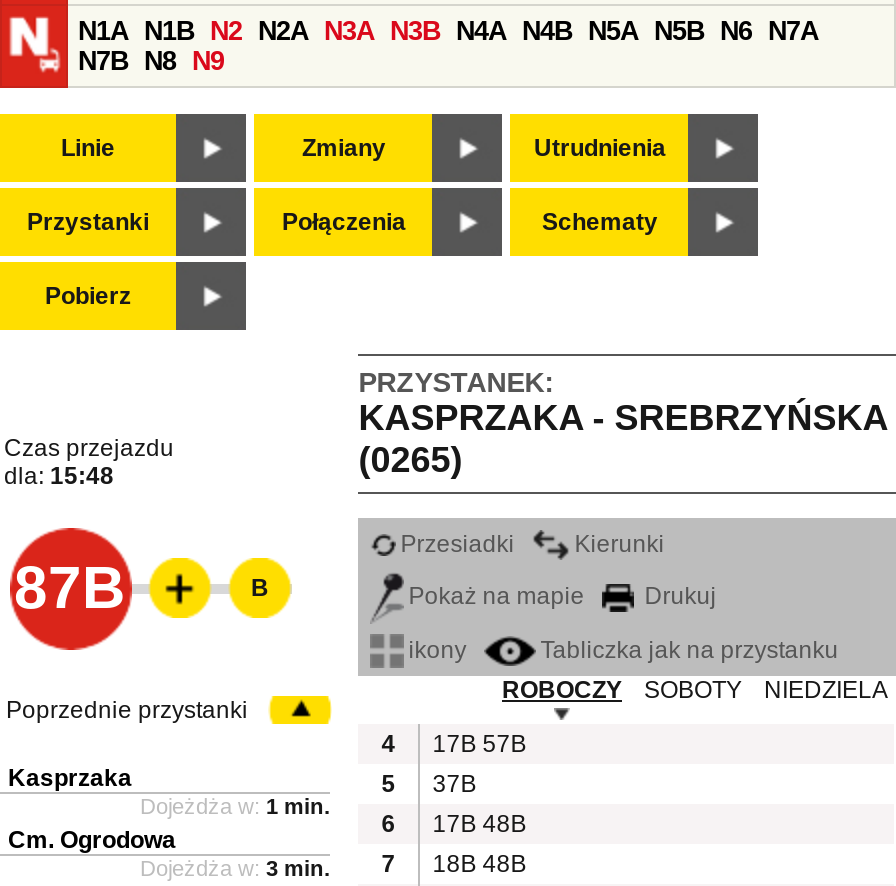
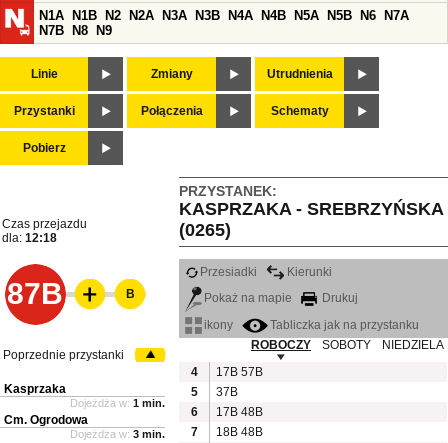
- dla: 15:48
+ dla: 12:18
